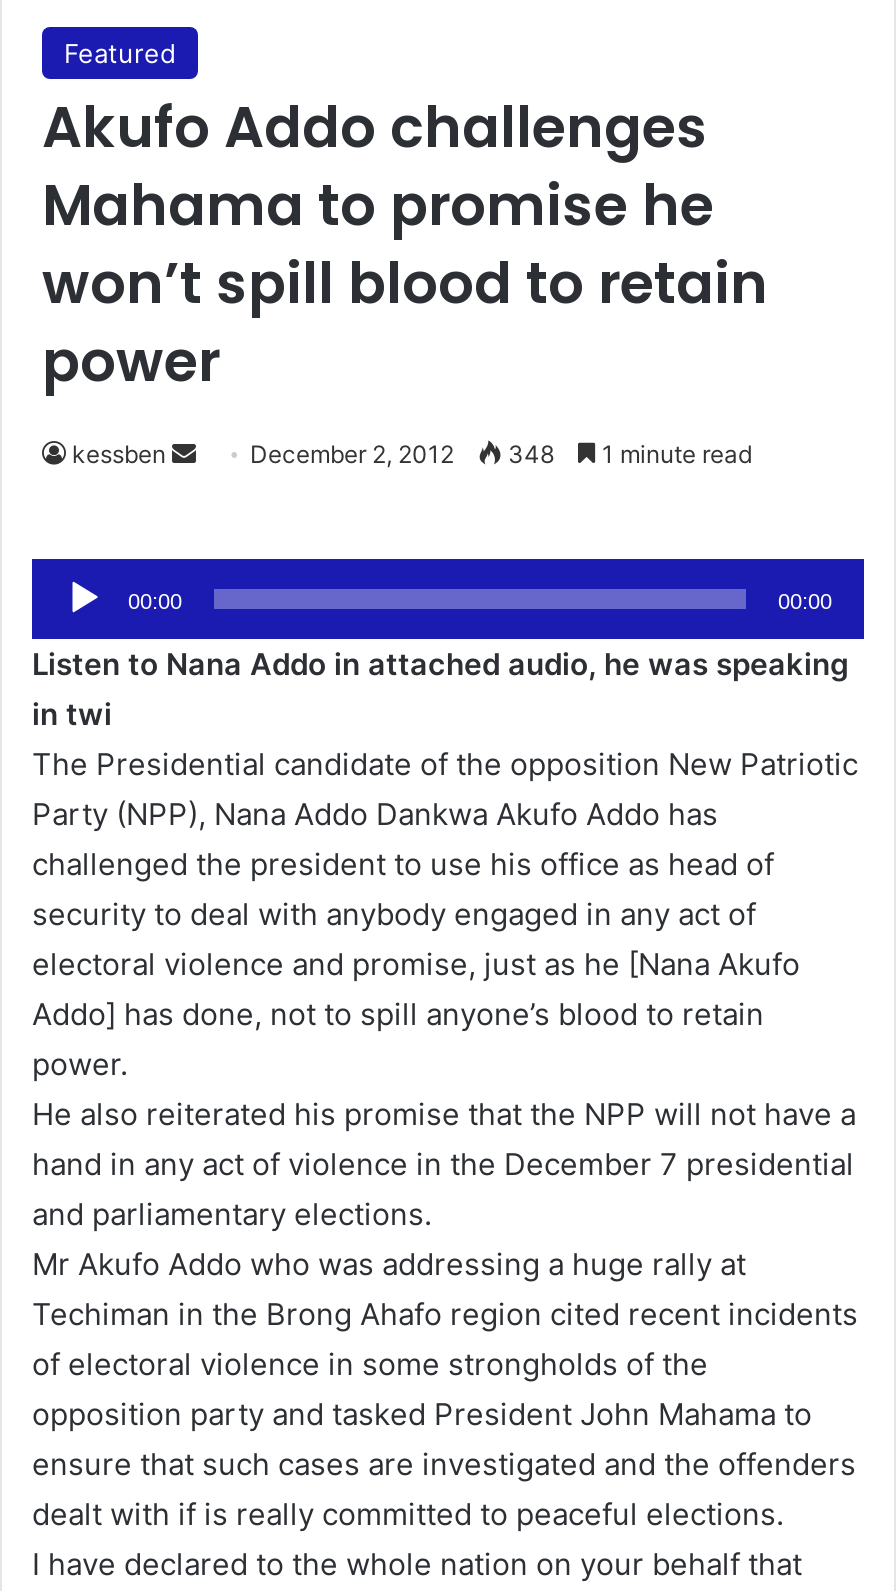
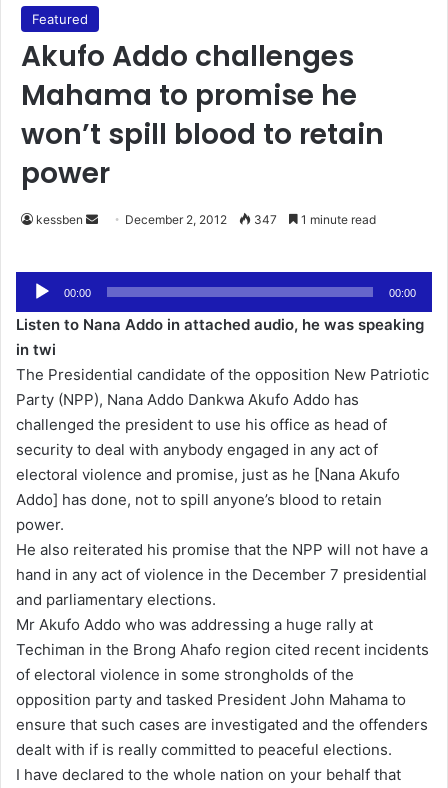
- 348
+ 347
